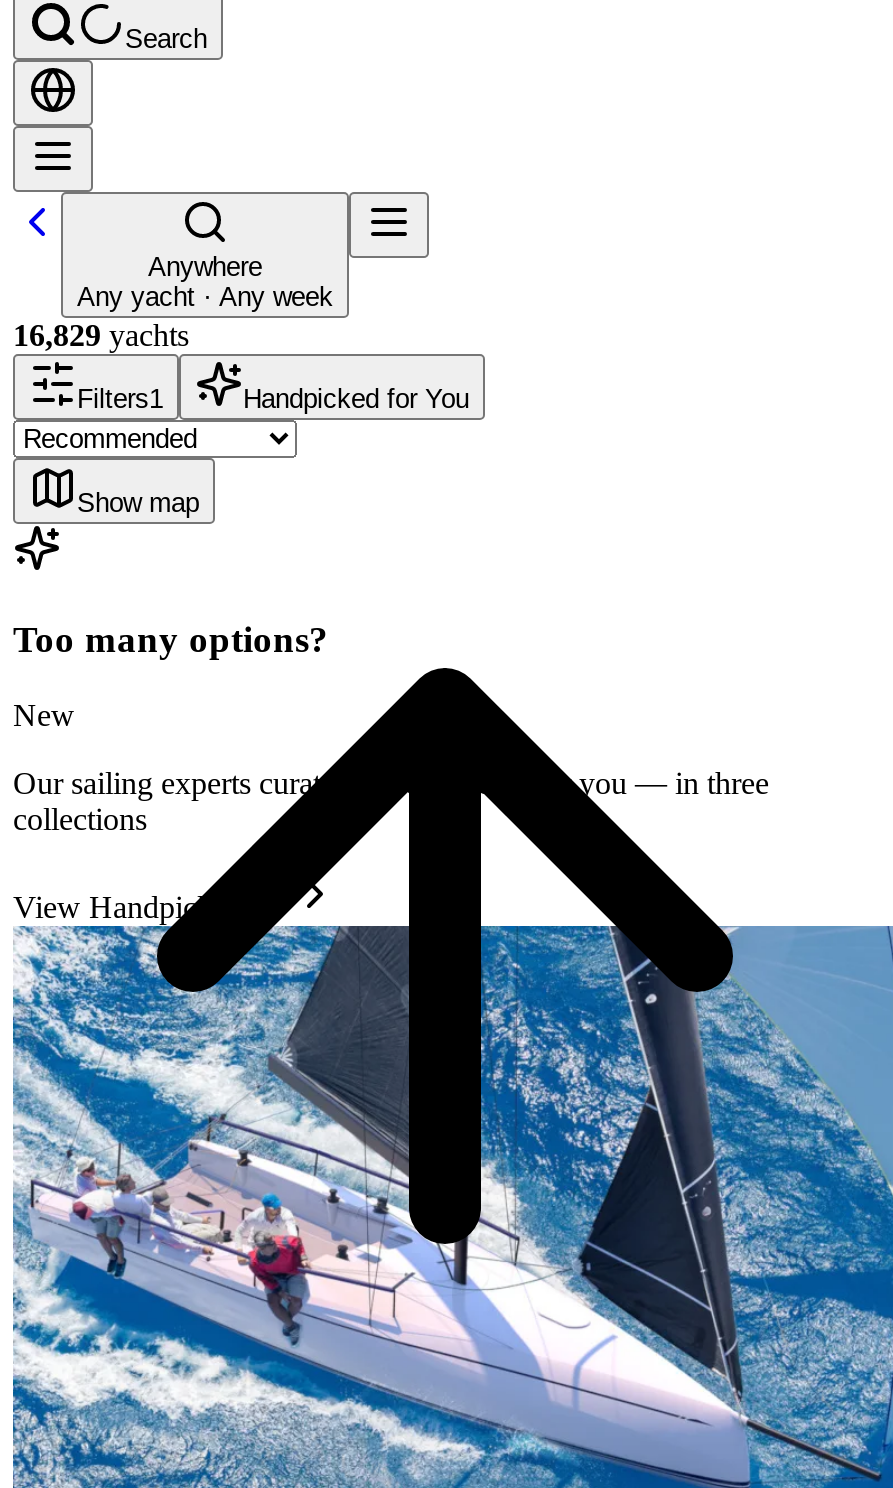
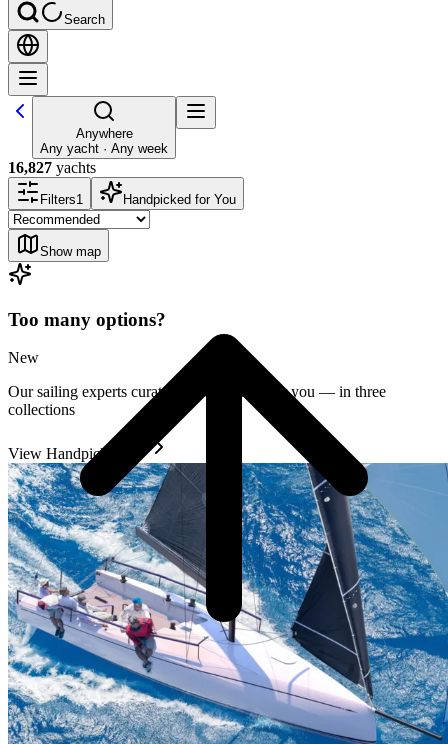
- 16,829 yachts
+ 16,827 yachts
